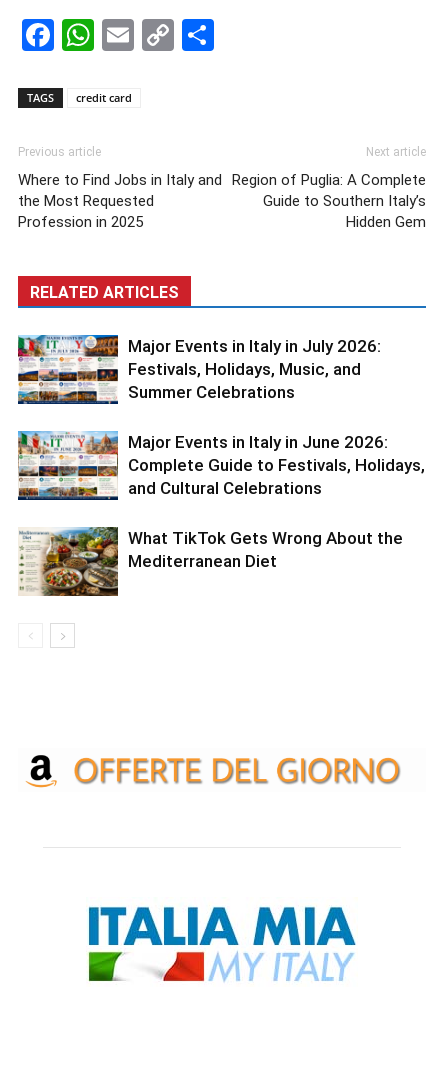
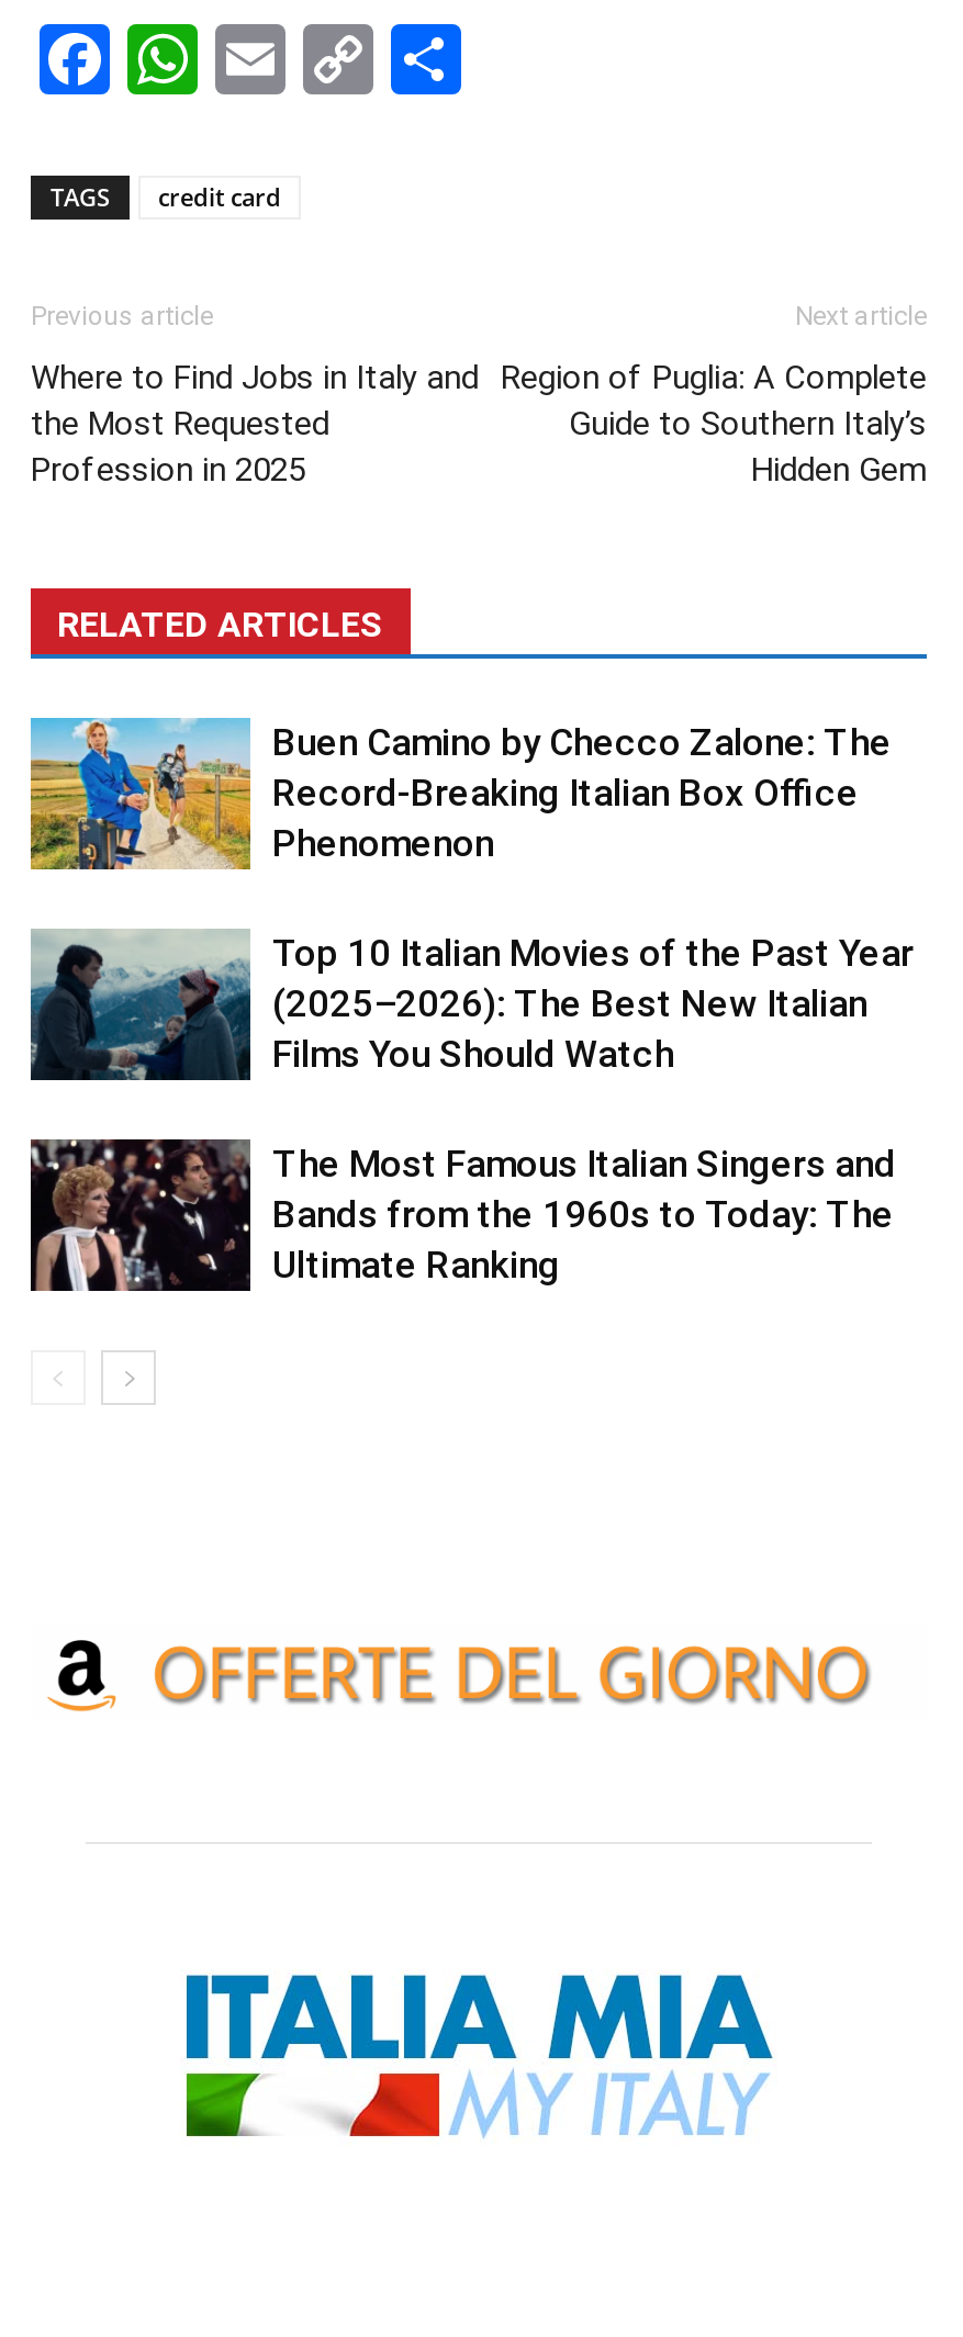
- [image]
- Major Events in Italy in July 2026:
- Festivals, Holidays, Music, and
- Summer Celebrations
+ [image]
+ Buen Camino by Checco Zalone: The
+ Record-Breaking Italian Box Office
+ Phenomenon

- [image]
- Major Events in Italy in June 2026:
- Complete Guide to Festivals, Holidays,
- and Cultural Celebrations
+ [image]
+ Top 10 Italian Movies of the Past Year
+ (2025–2026): The Best New Italian
+ Films You Should Watch

- [image]
- What TikTok Gets Wrong About the
- Mediterranean Diet
+ [image]
+ The Most Famous Italian Singers and
+ Bands from the 1960s to Today: The
+ Ultimate Ranking
